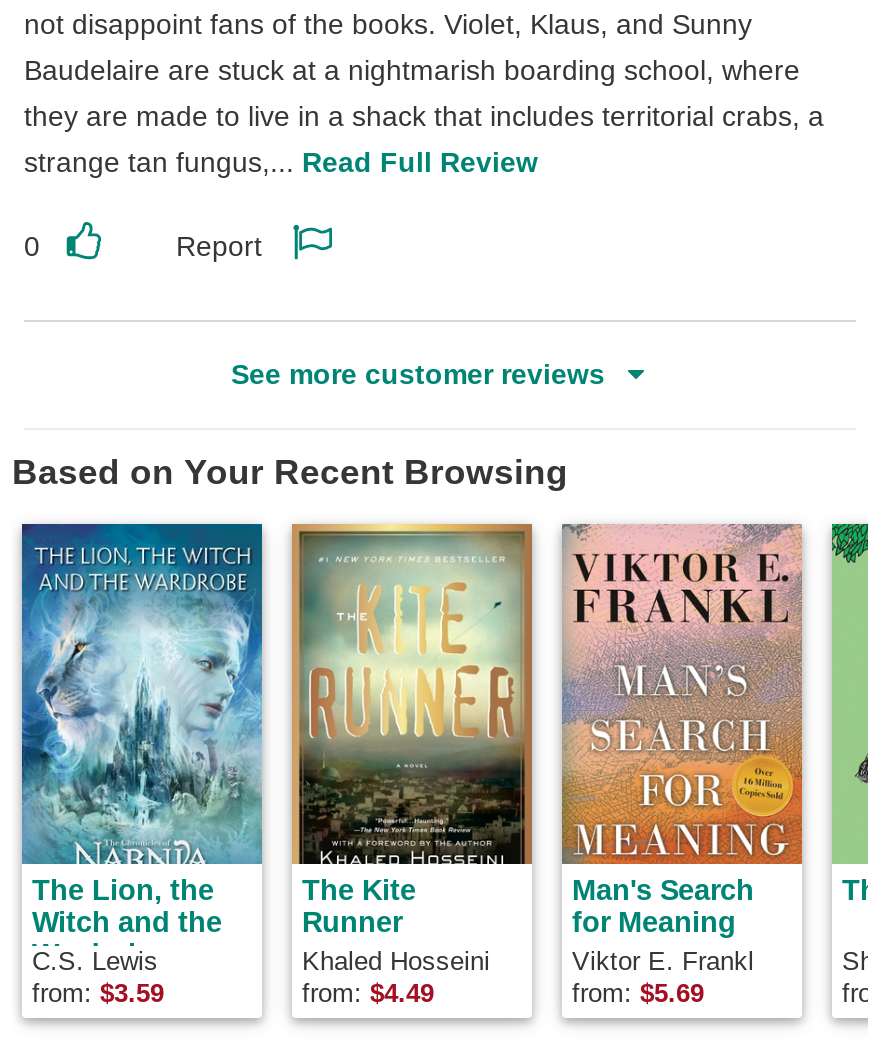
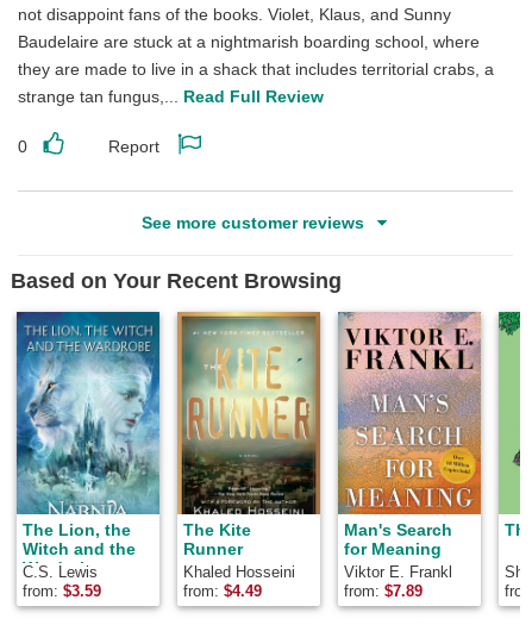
- from: $5.69
+ from: $7.89
